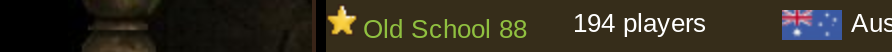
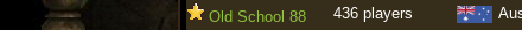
- Old School 88 194 players
+ Old School 88 436 players
